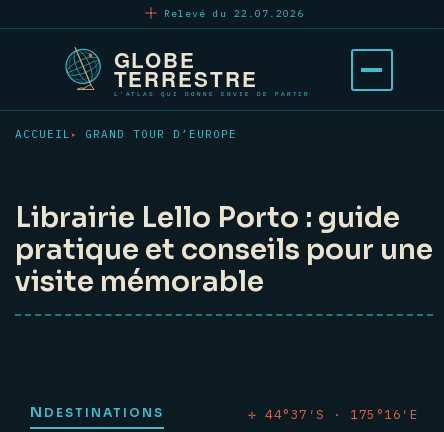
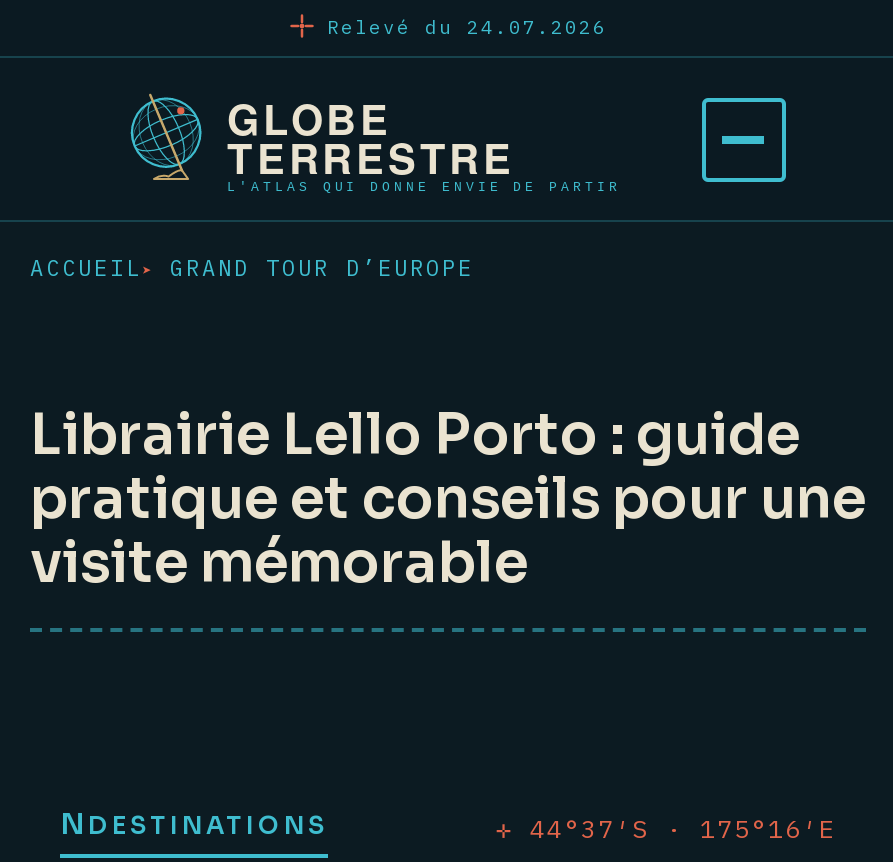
- Relevé du 22.07.2026
+ Relevé du 24.07.2026
